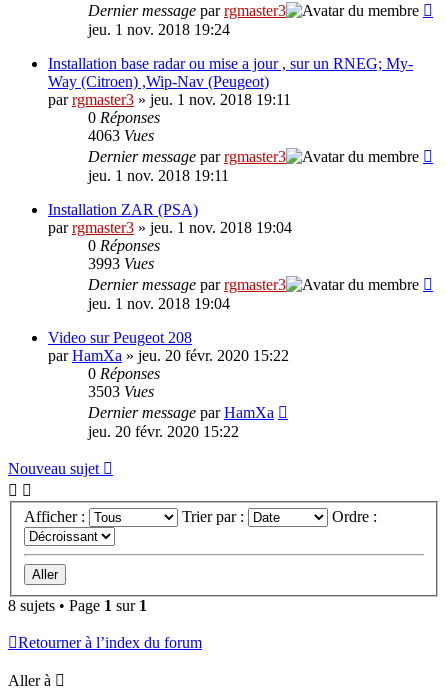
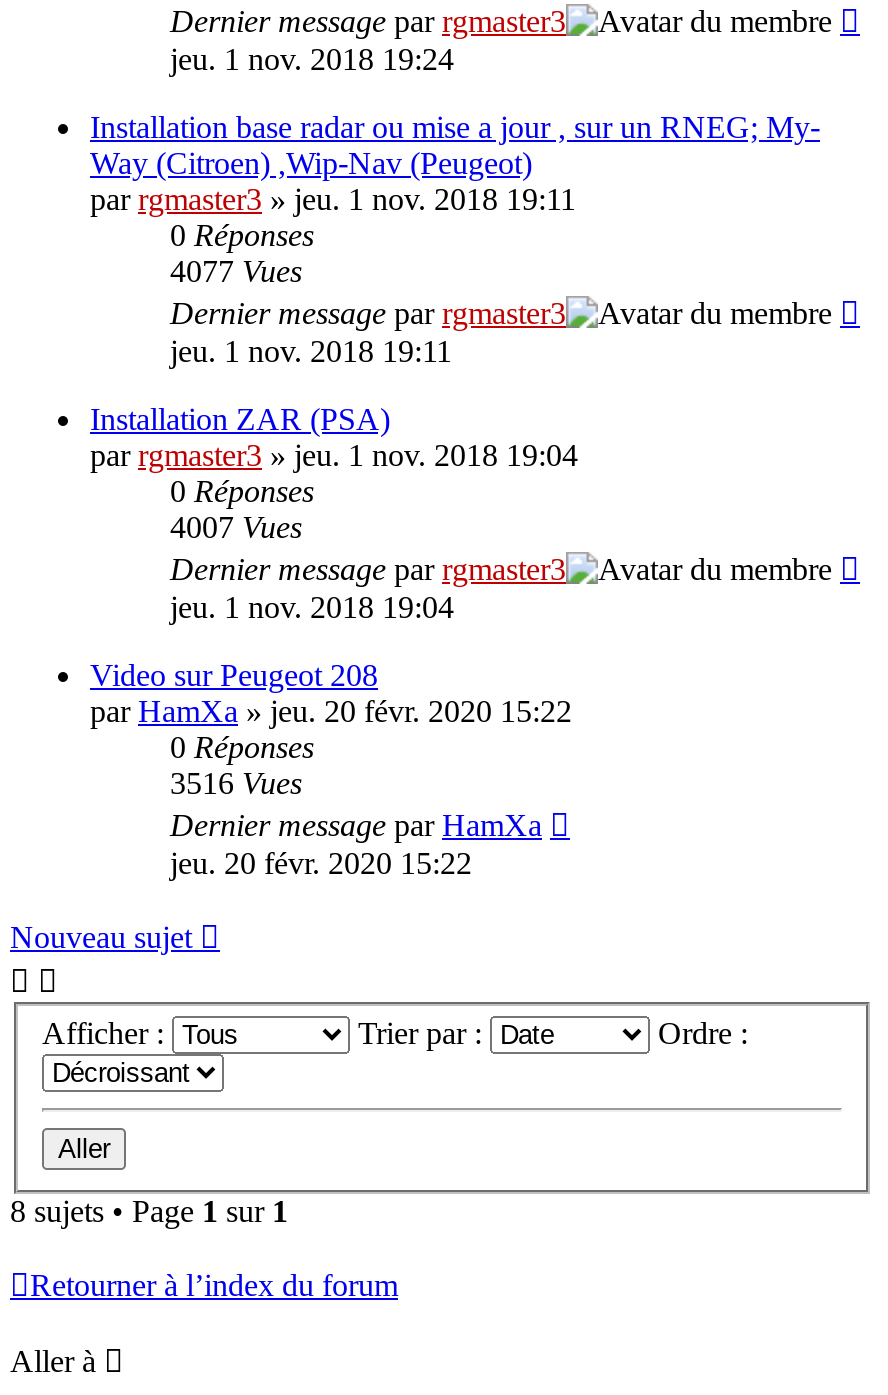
- 4063 Vues
+ 4077 Vues

- 3993 Vues
+ 4007 Vues

- 3503 Vues
+ 3516 Vues
